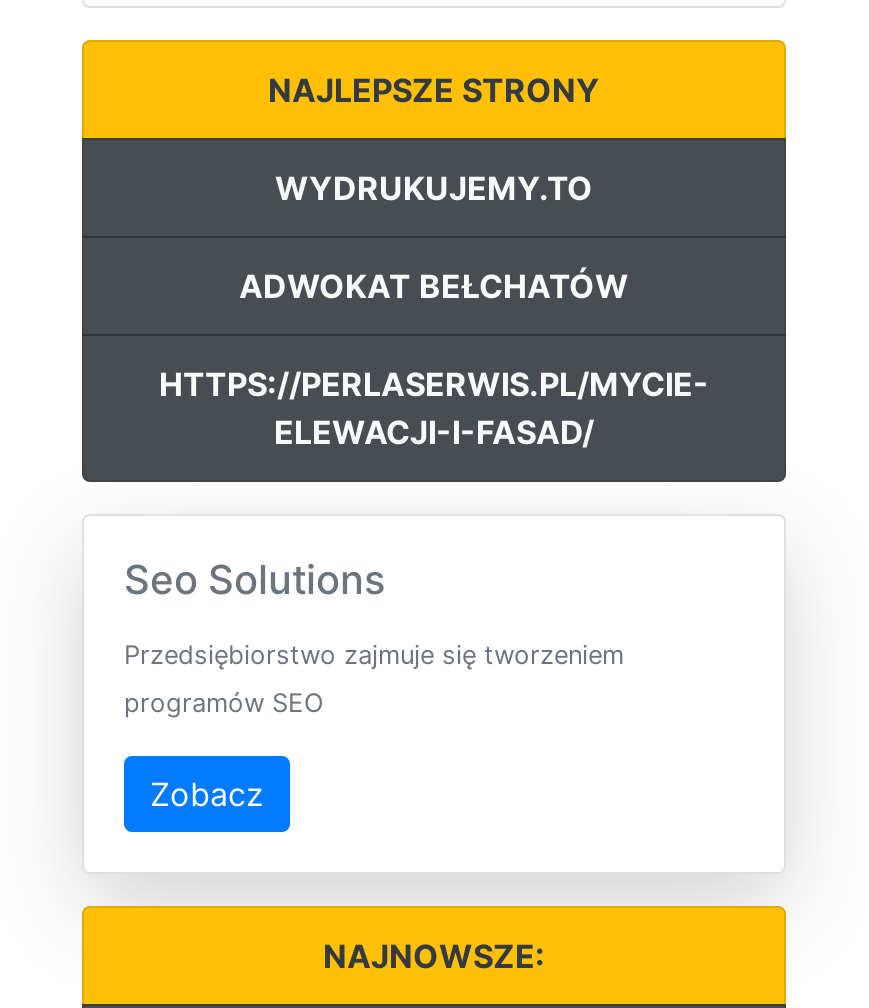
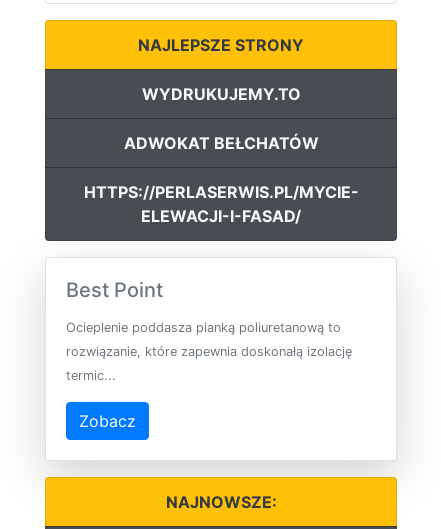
- Seo Solutions
- Przedsiębiorstwo zajmuje się tworzeniem
- programów SEO
+ Best Point
+ Ocieplenie poddasza pianką poliuretanową to
+ rozwiązanie, które zapewnia doskonałą izolację
+ termic...
